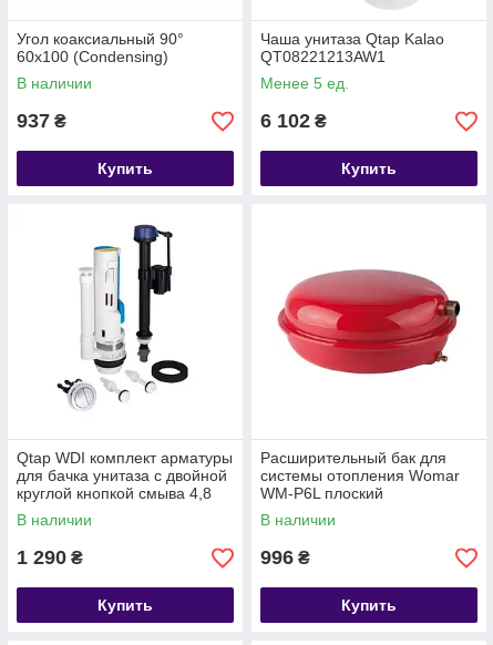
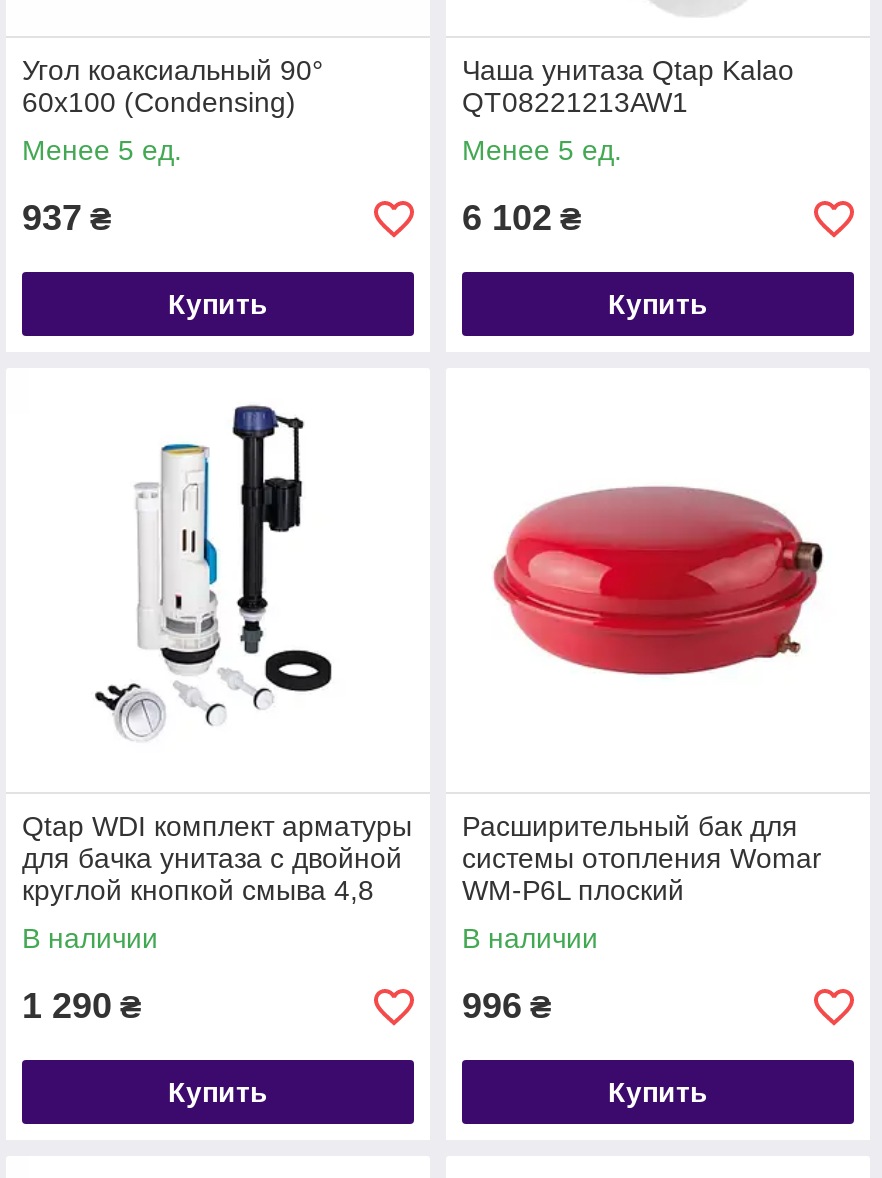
- В наличии
+ Менее 5 ед.
